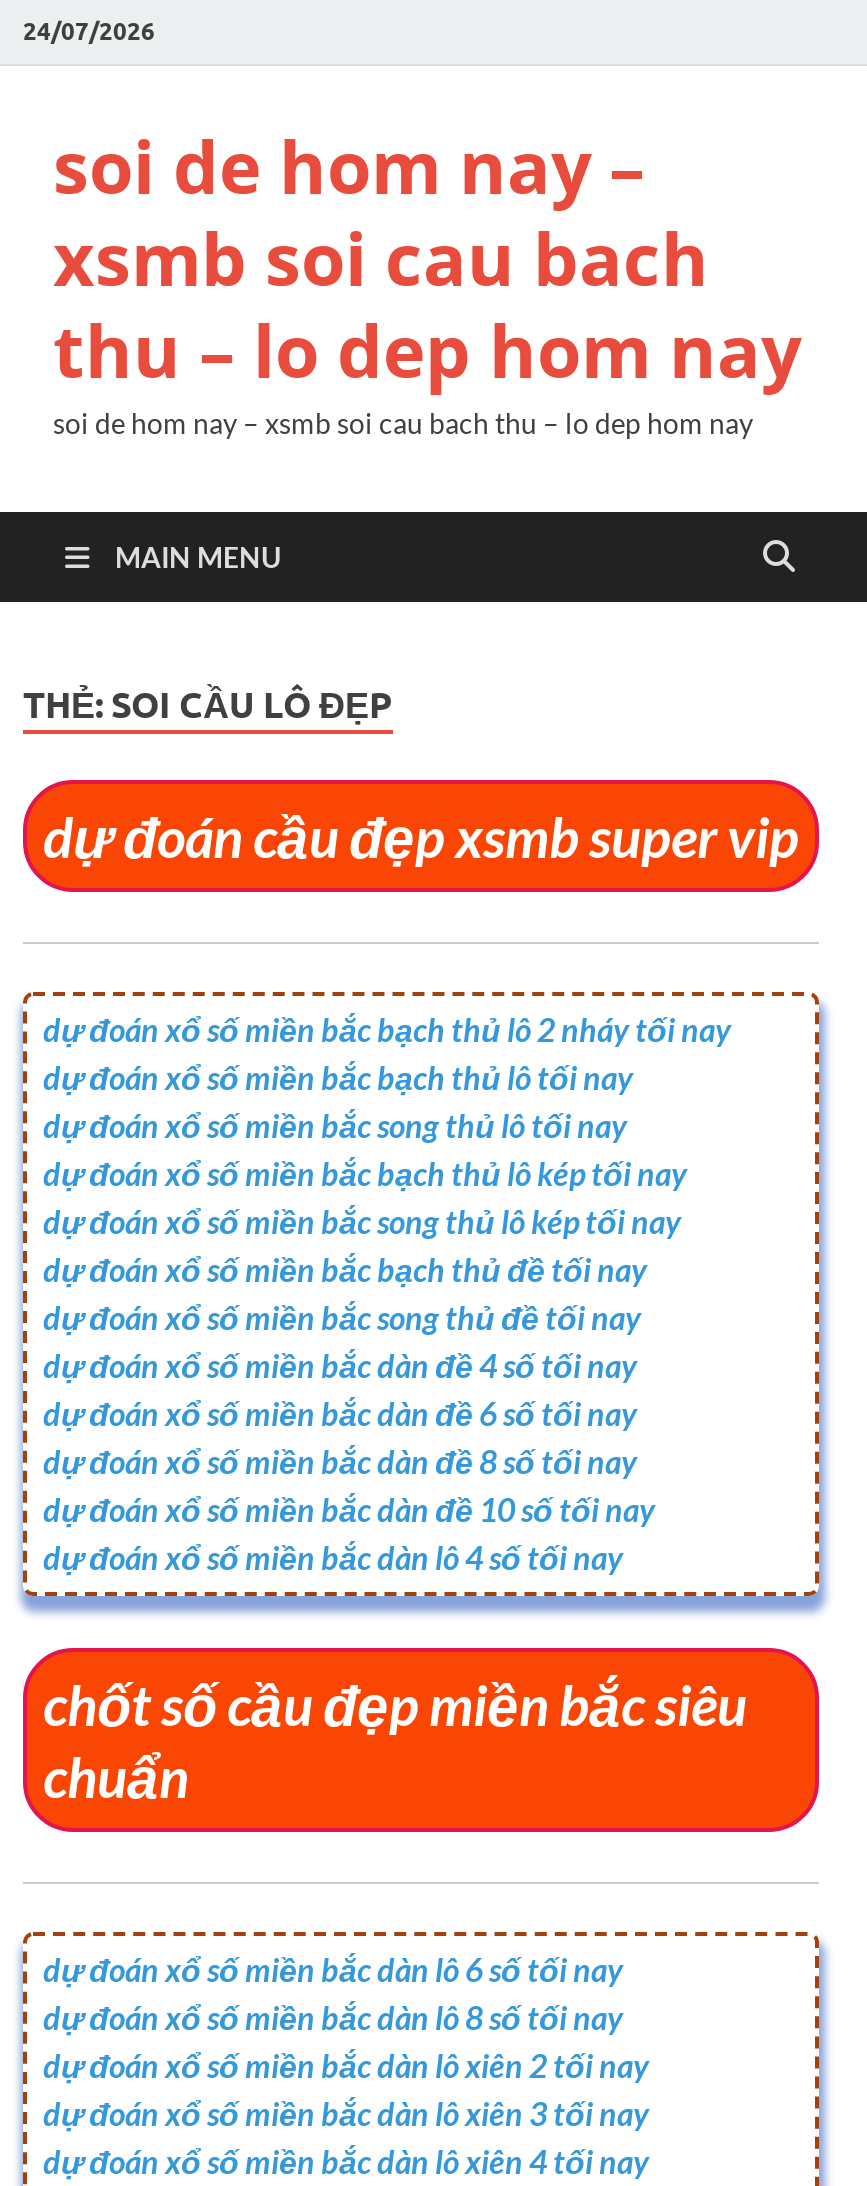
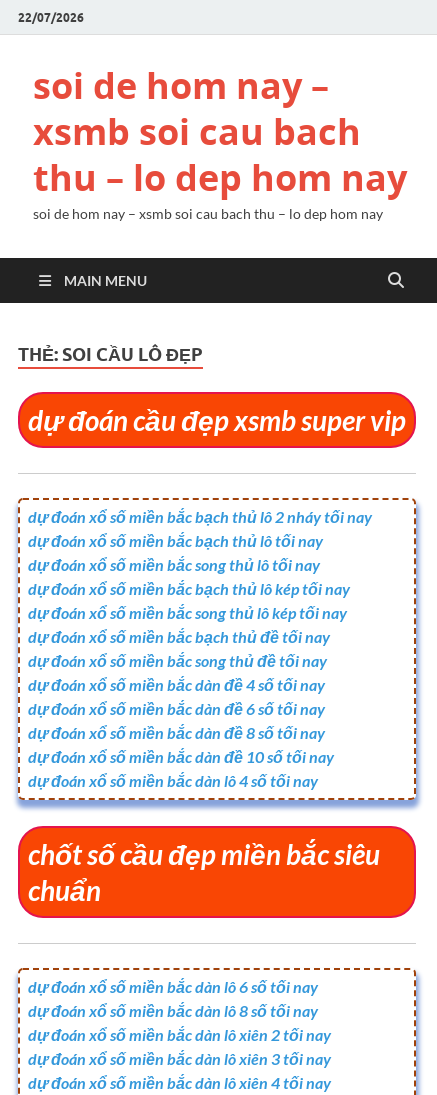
- 24/07/2026
+ 22/07/2026
